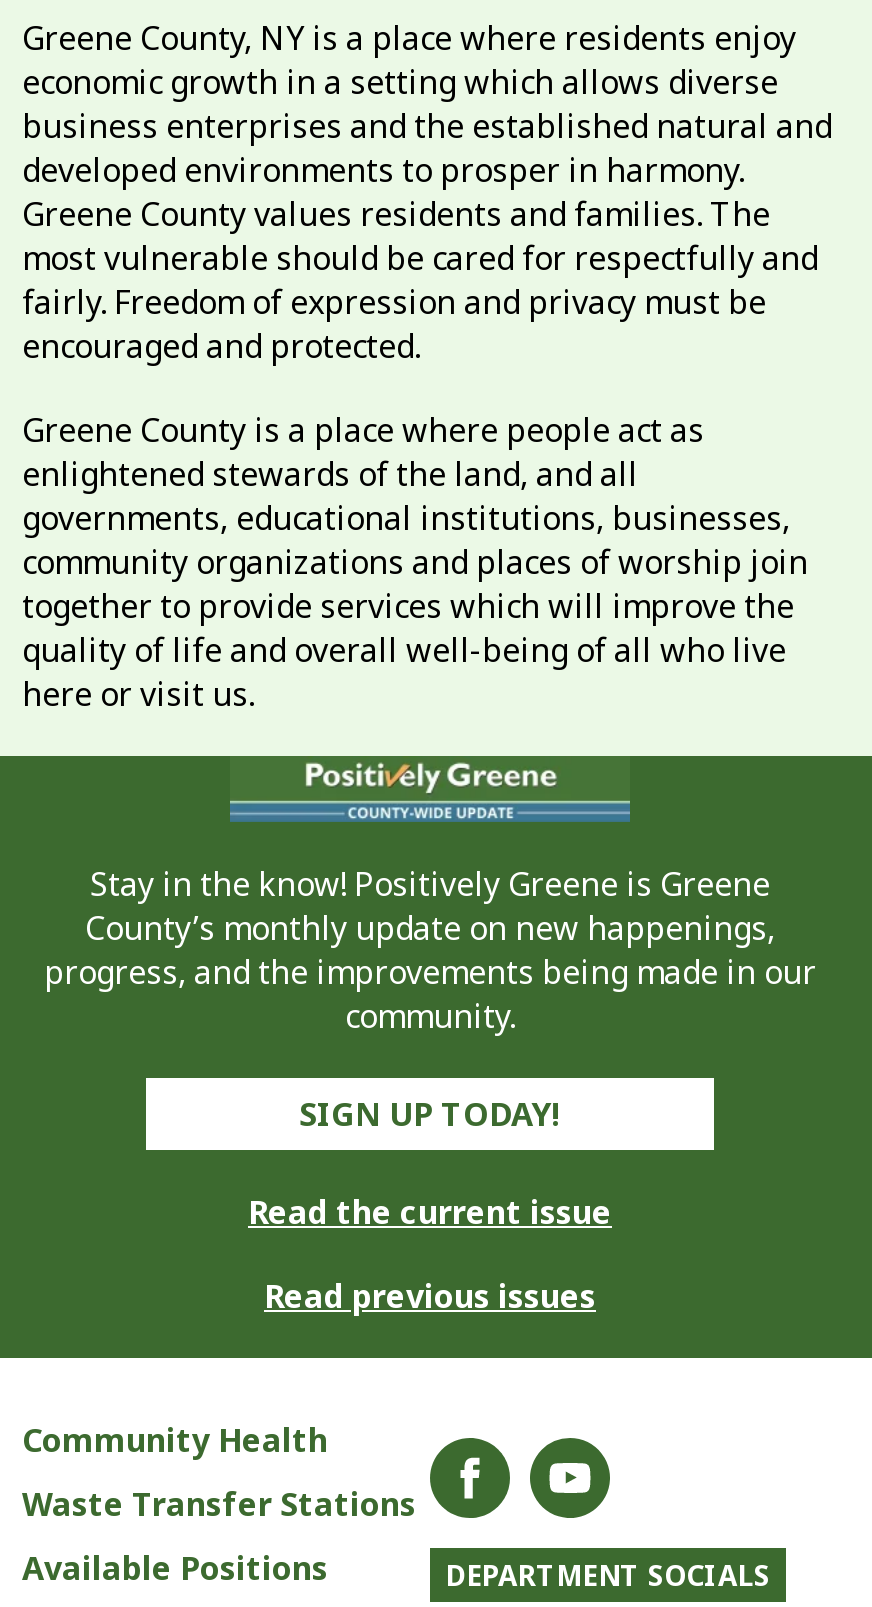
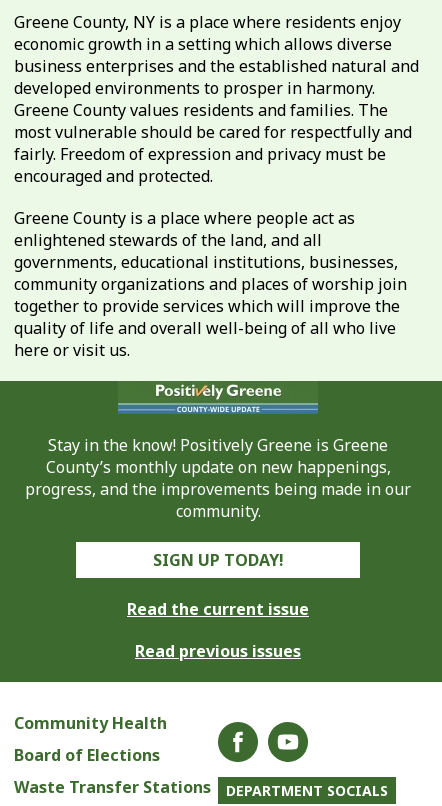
+ Board of Elections

moved down: Waste Transfer Stations

- Available Positions
